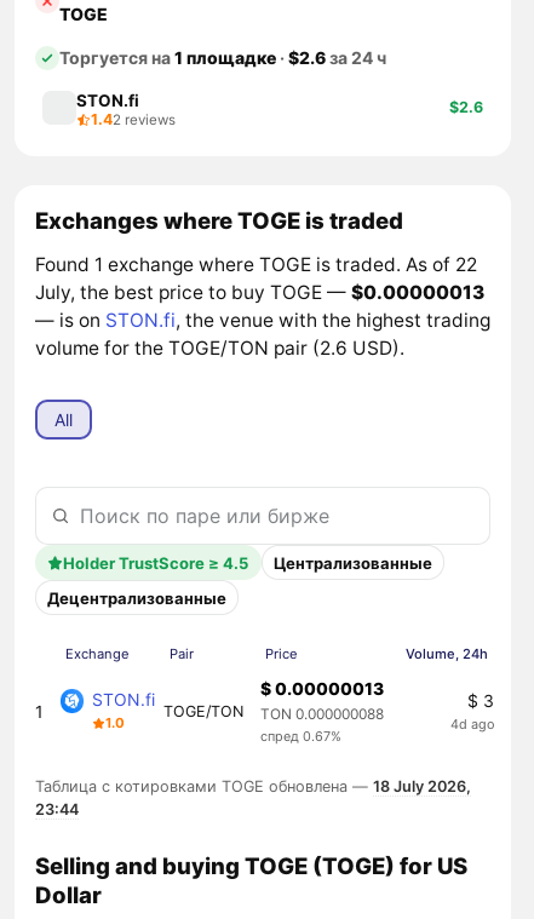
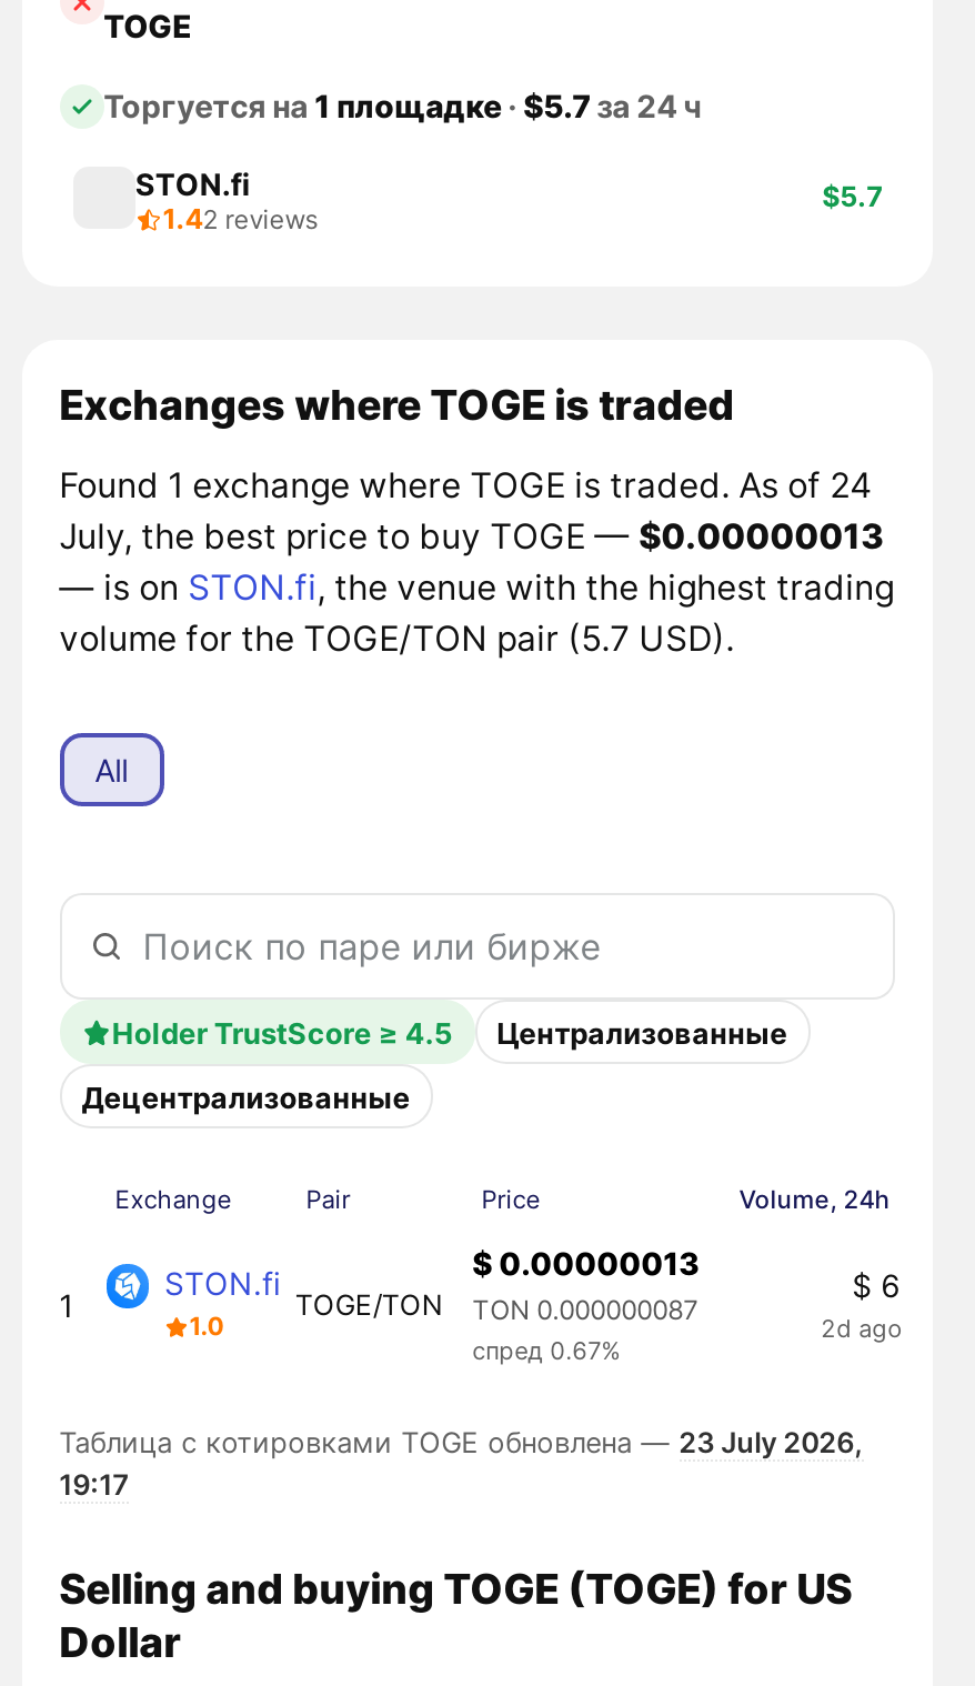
- Торгуется на 1 площадке · $2.6 за 24 ч
+ Торгуется на 1 площадке · $5.7 за 24 ч

- $2.6
+ $5.7

- Found 1 exchange where TOGE is traded. As of 22
+ Found 1 exchange where TOGE is traded. As of 24

- volume for the TOGE/TON pair (2.6 USD).
+ volume for the TOGE/TON pair (5.7 USD).

- $ 3
+ $ 6

- TOGE/TON TON 0.000000088
+ TOGE/TON TON 0.000000087

- 4d ago
+ 2d ago

- Таблица с котировками TOGE обновлена — 18 July 2026,
+ Таблица с котировками TOGE обновлена — 23 July 2026,

- 23:44
+ 19:17
